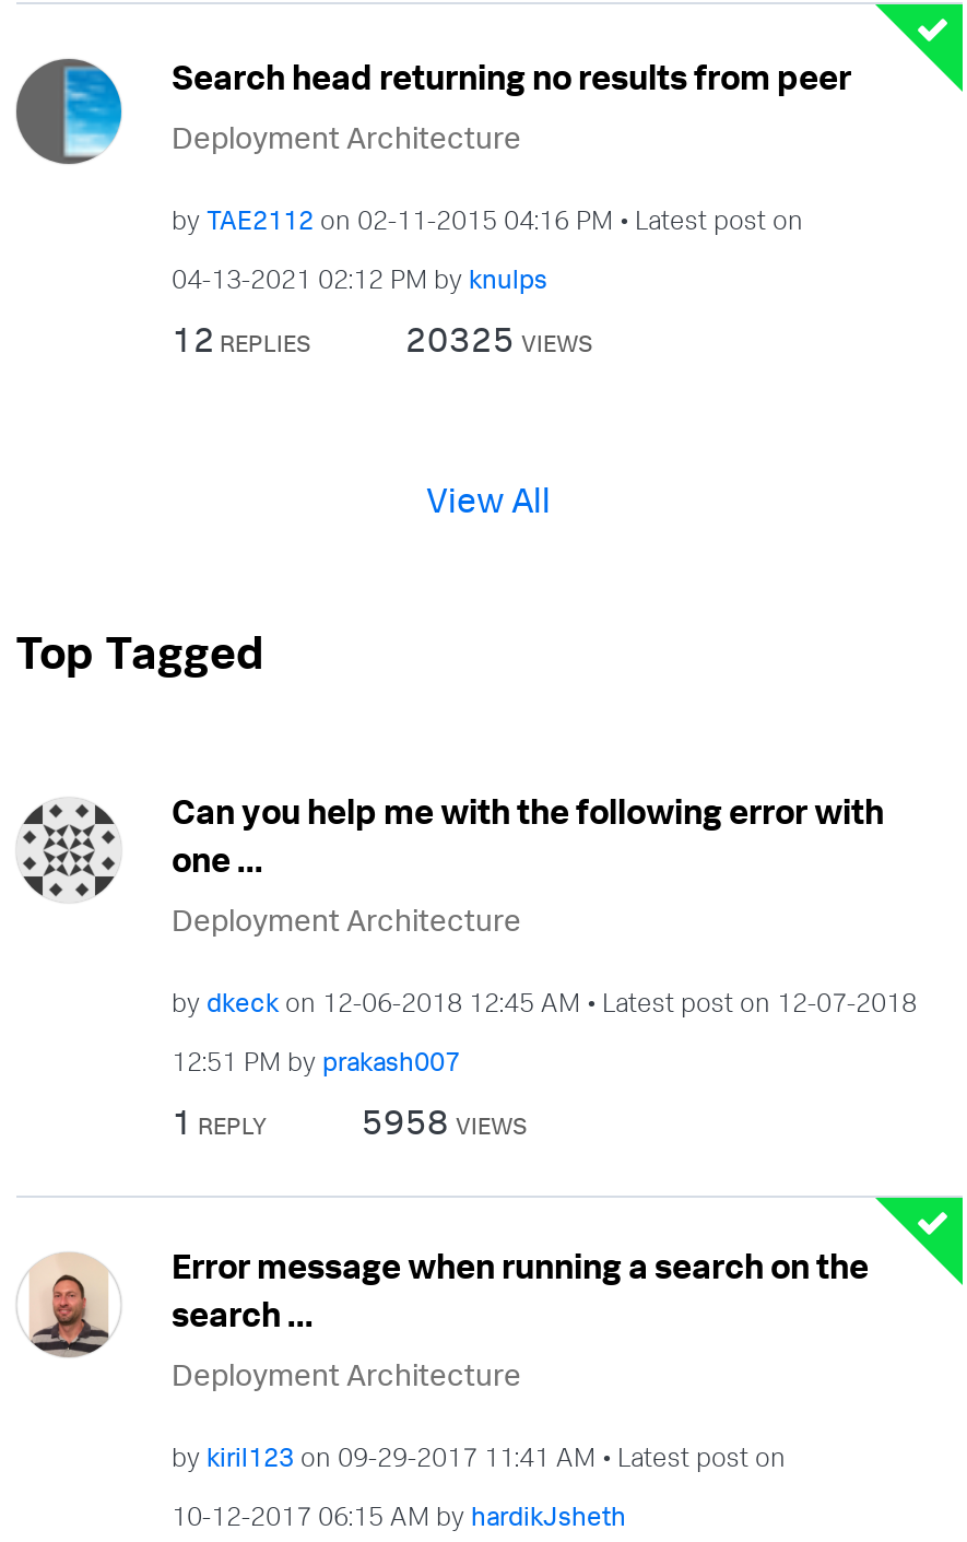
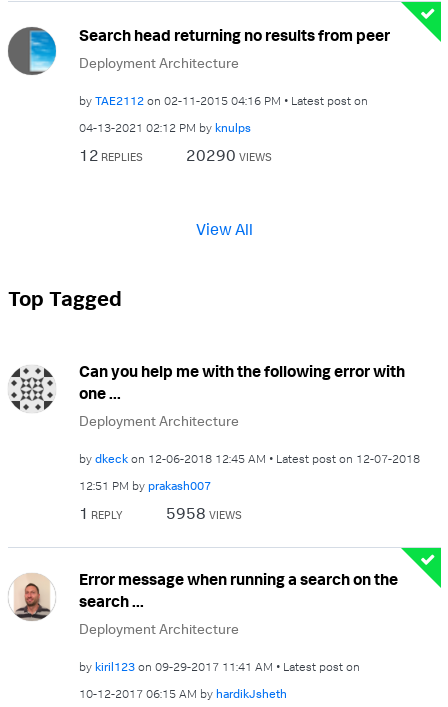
- 20325 VIEWS
+ 20290 VIEWS
